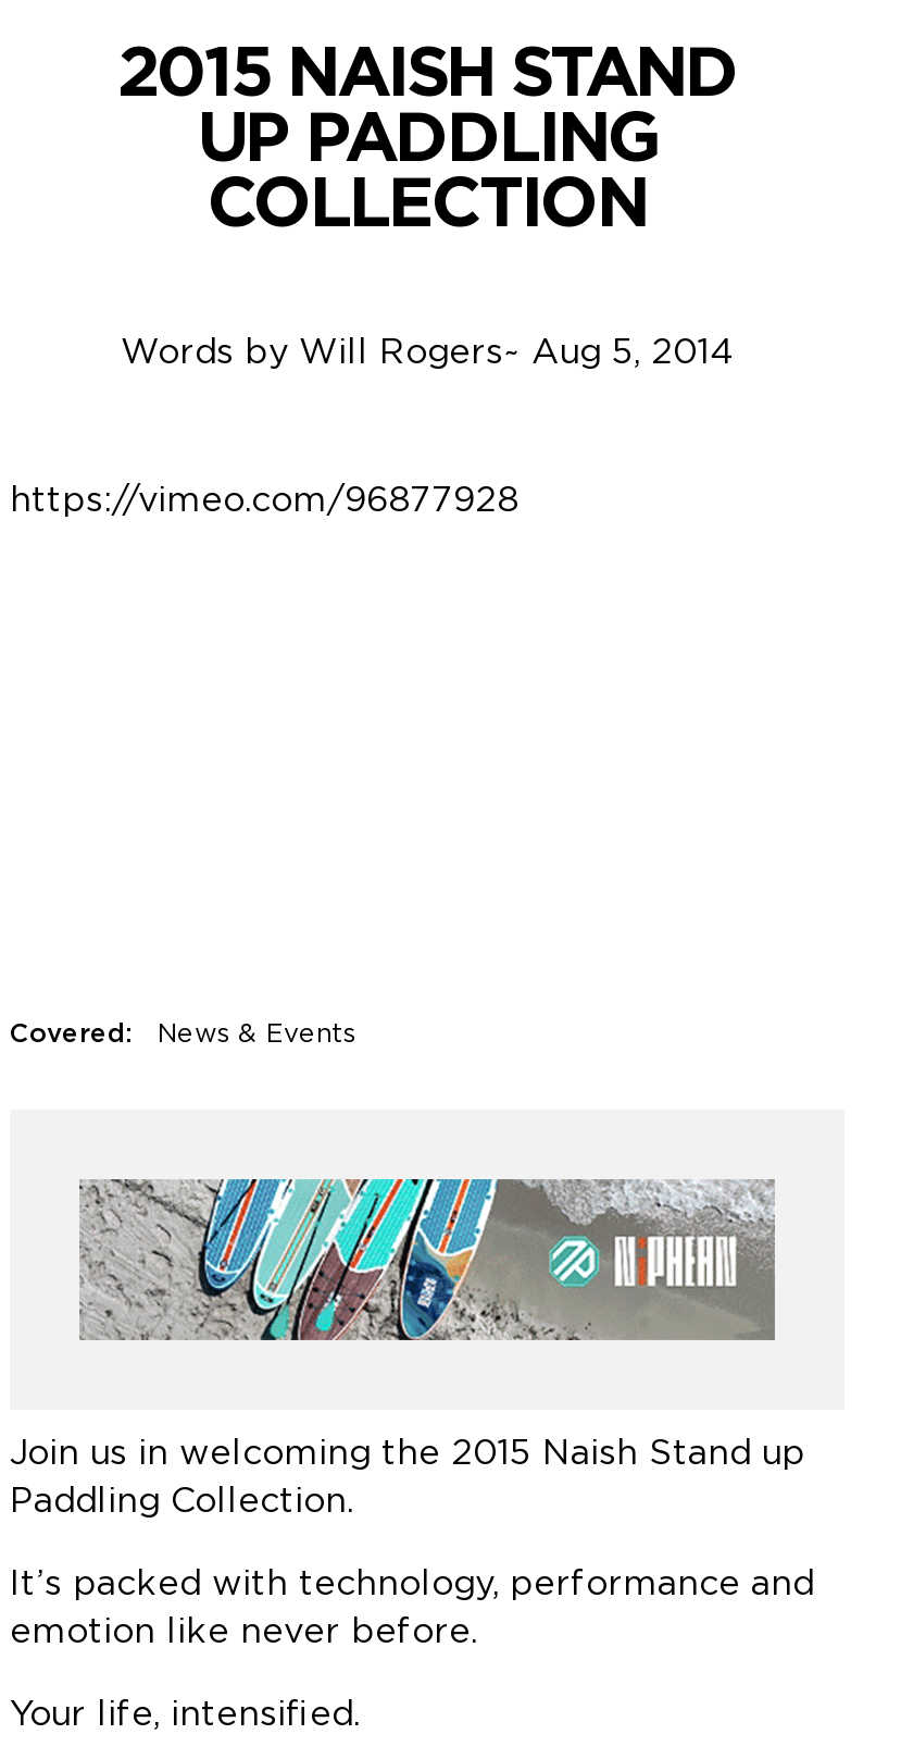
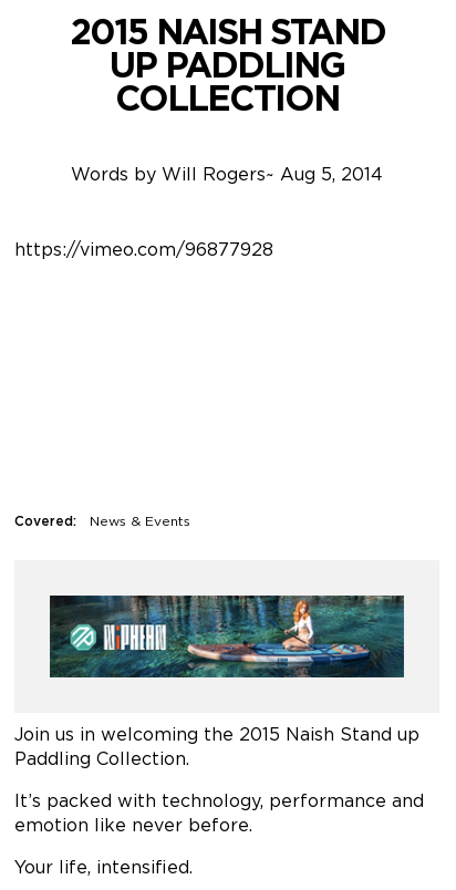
- [image]
+ [image]
